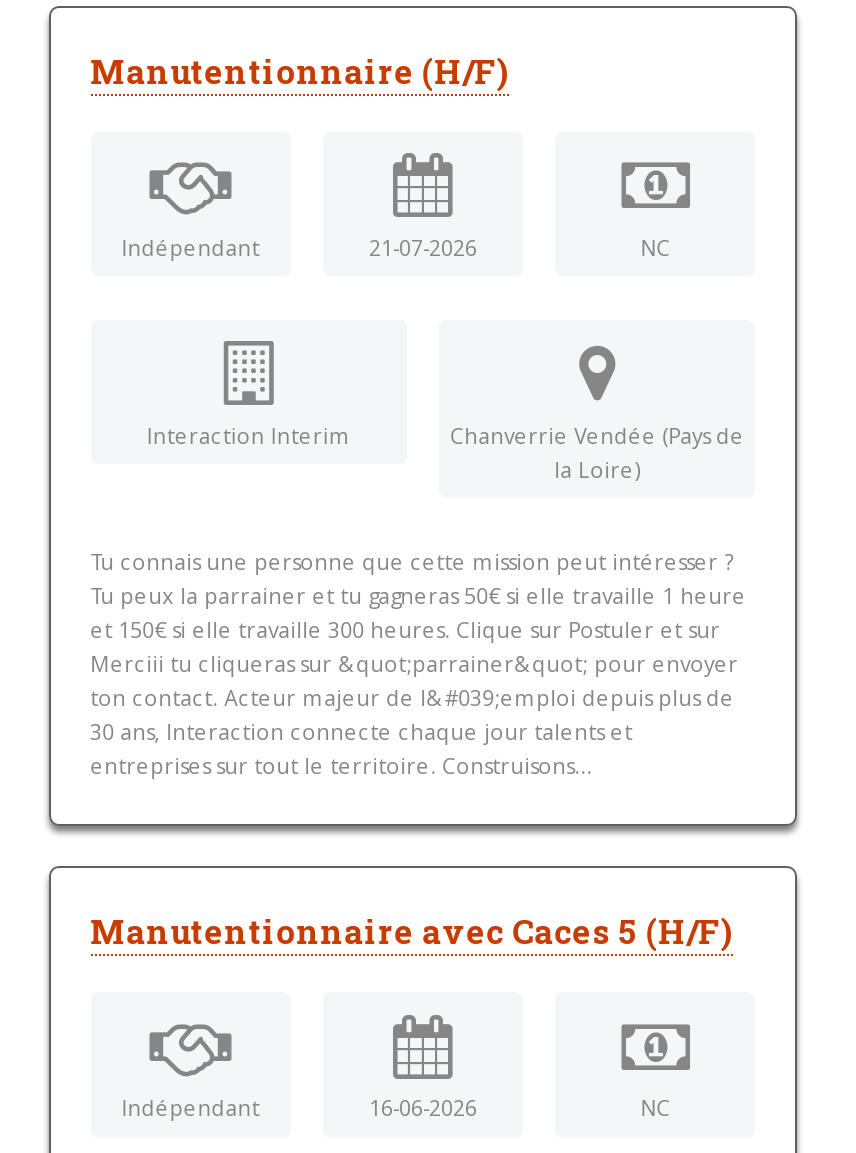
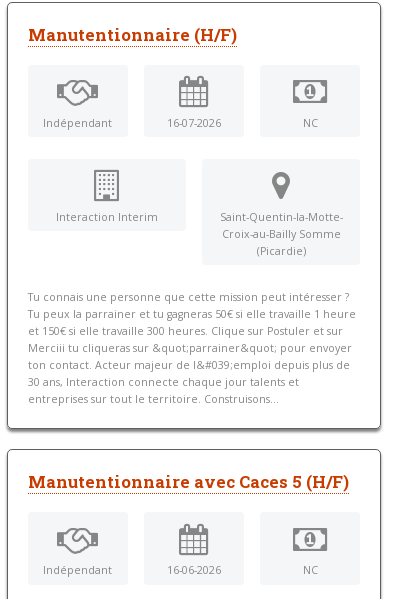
- 21-07-2026
+ 16-07-2026

- Chanverrie Vendée (Pays de
- la Loire)
+ Saint-Quentin-la-Motte-
+ Croix-au-Bailly Somme
+ (Picardie)
